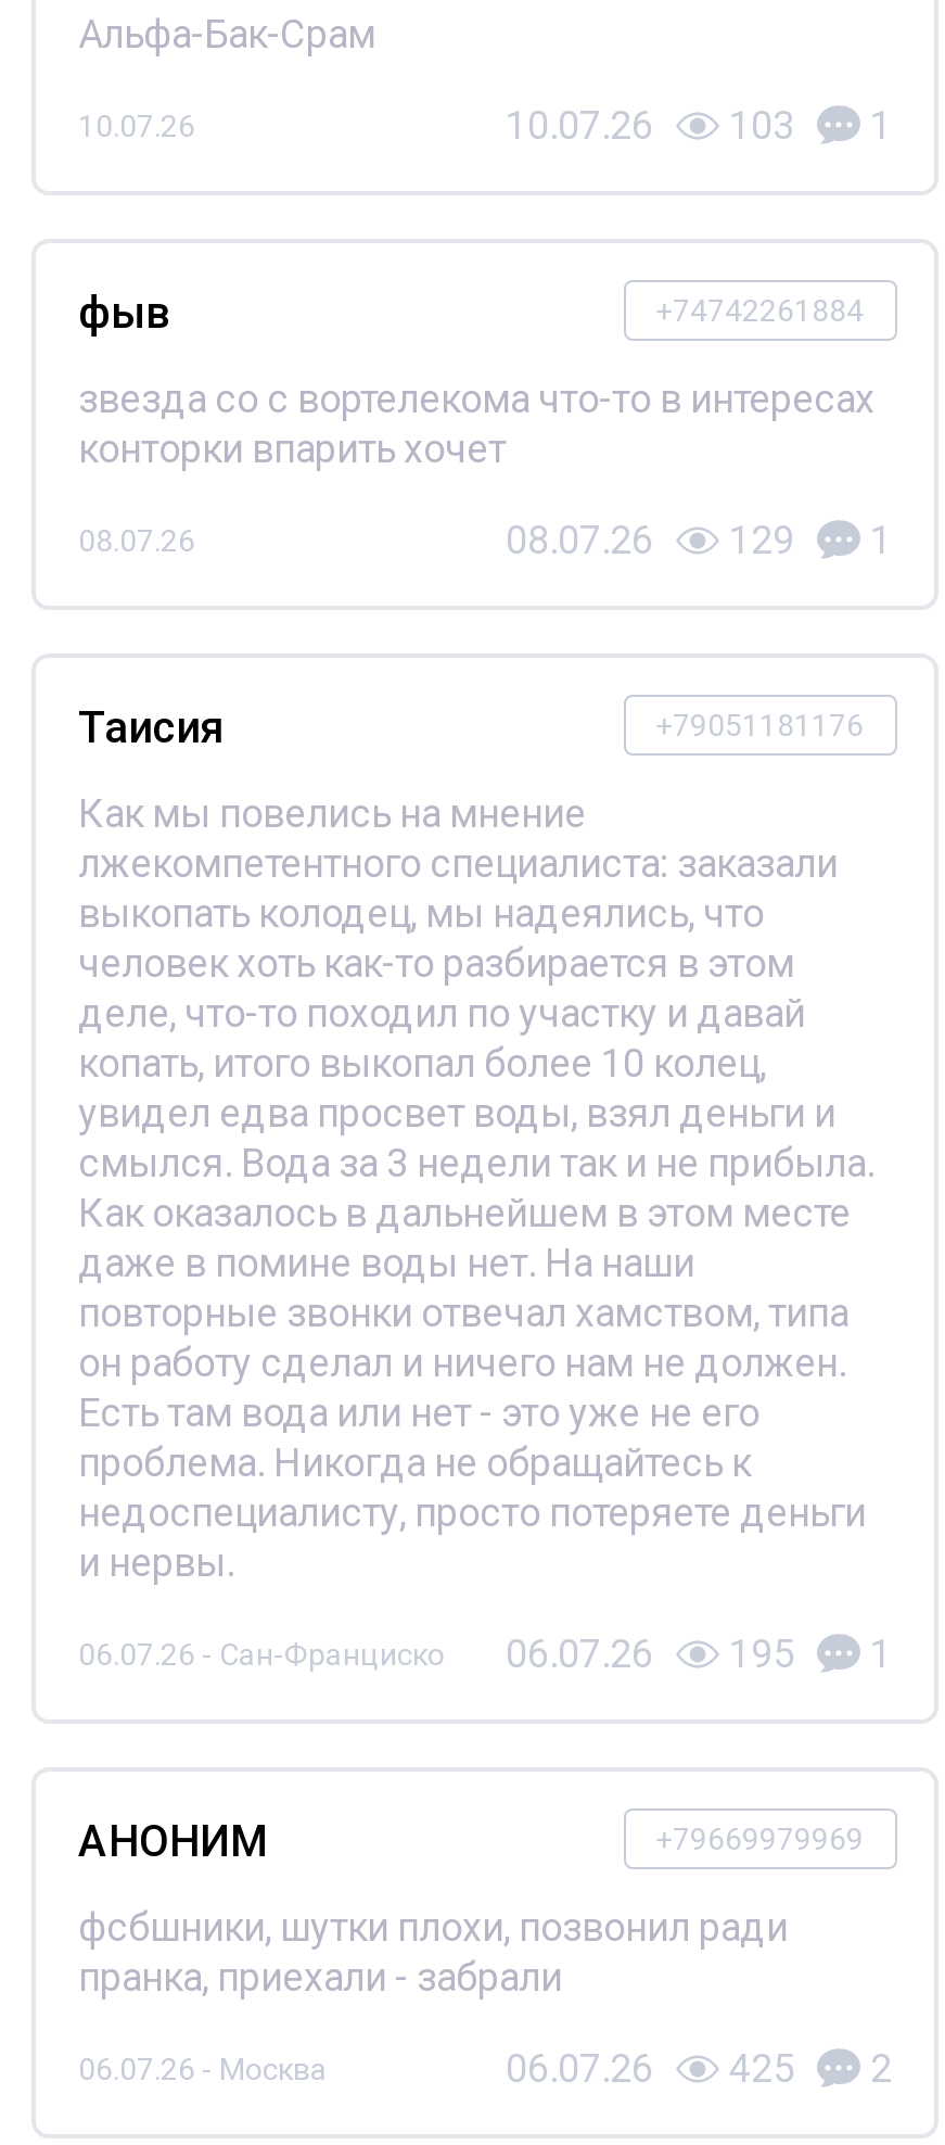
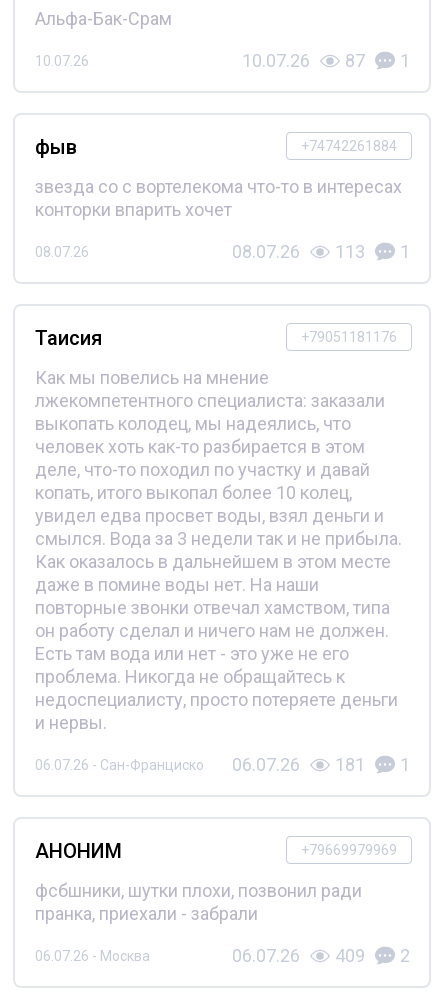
- 10.07.26 103 1
+ 10.07.26 87 1

- 08.07.26 129 1
+ 08.07.26 113 1

- 06.07.26 - Сан-Франциско 06.07.26 195 1
+ 06.07.26 - Сан-Франциско 06.07.26 181 1

- 06.07.26 425 2
+ 06.07.26 409 2
